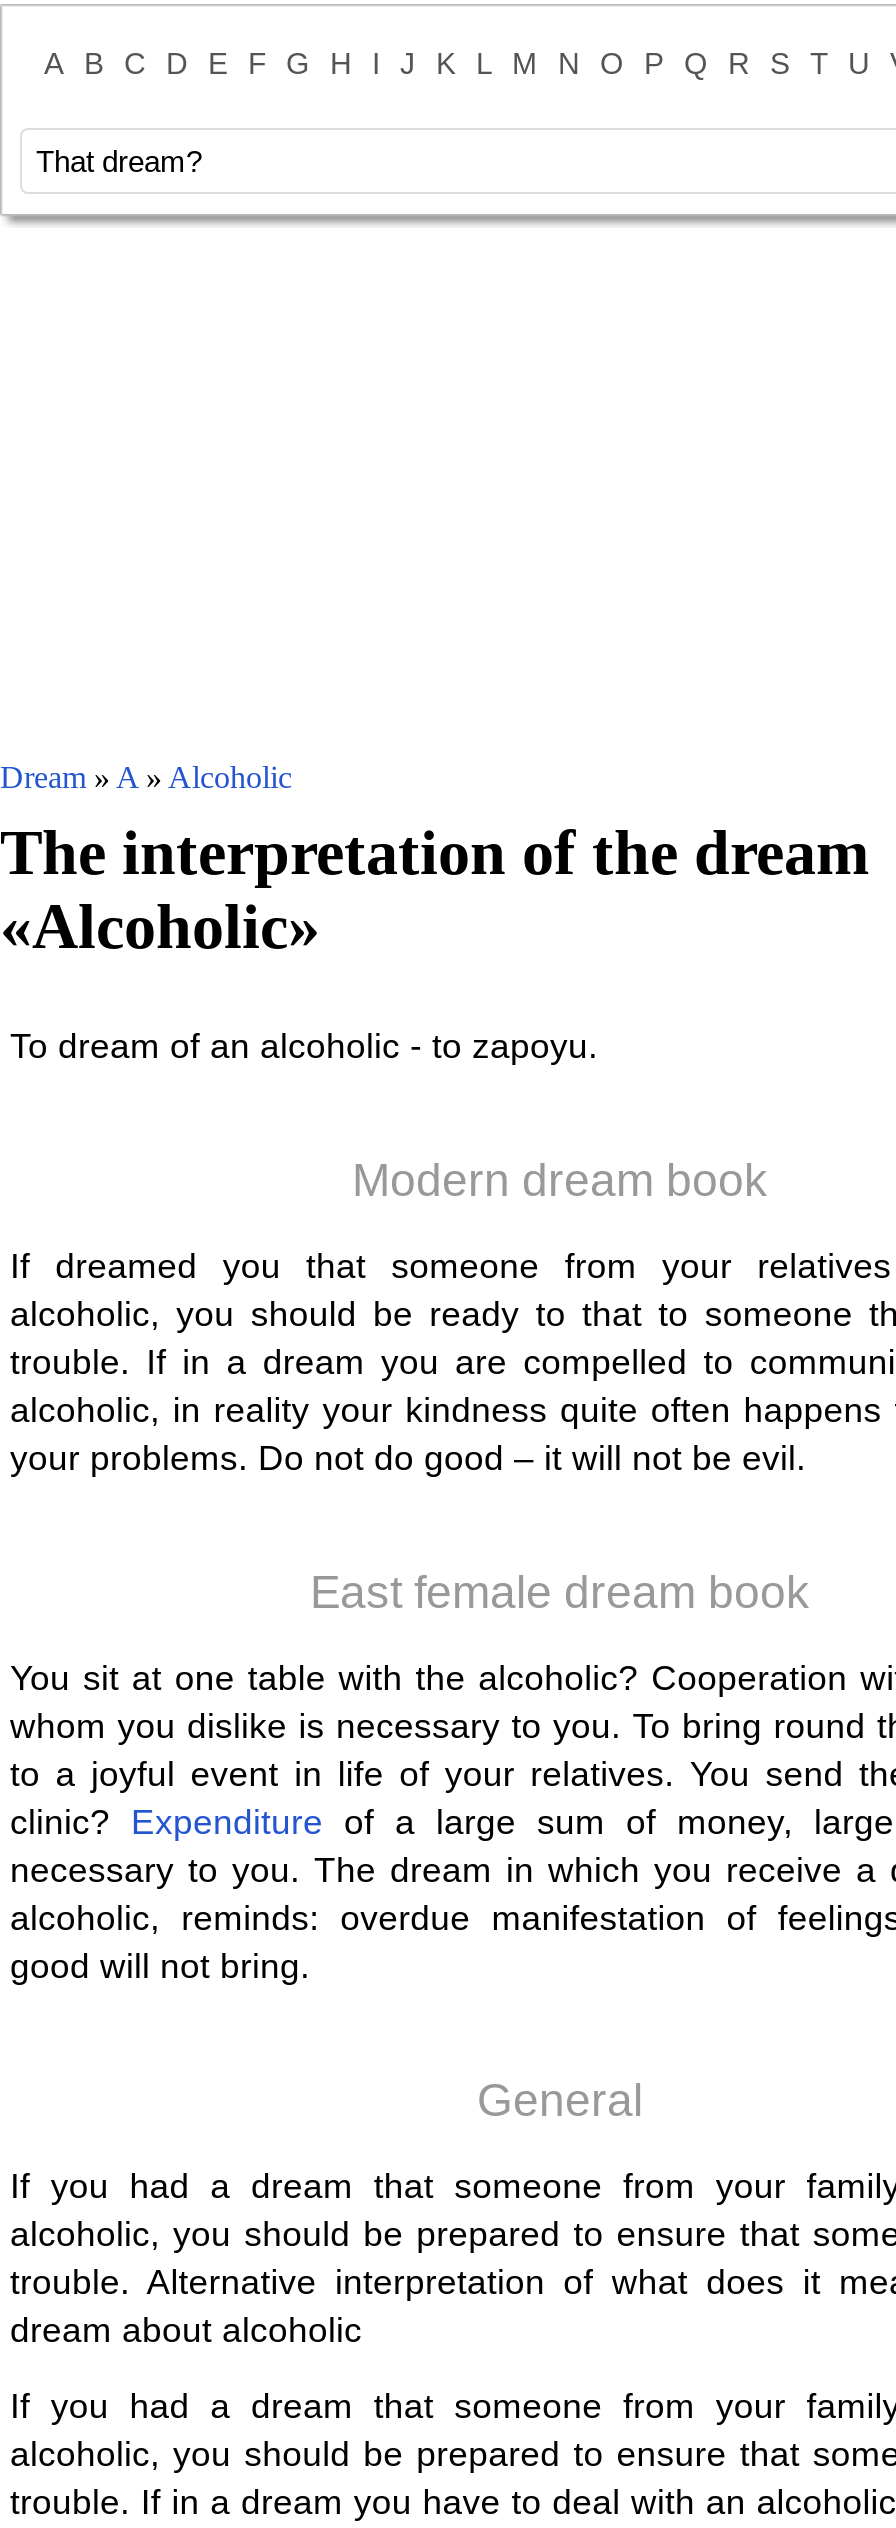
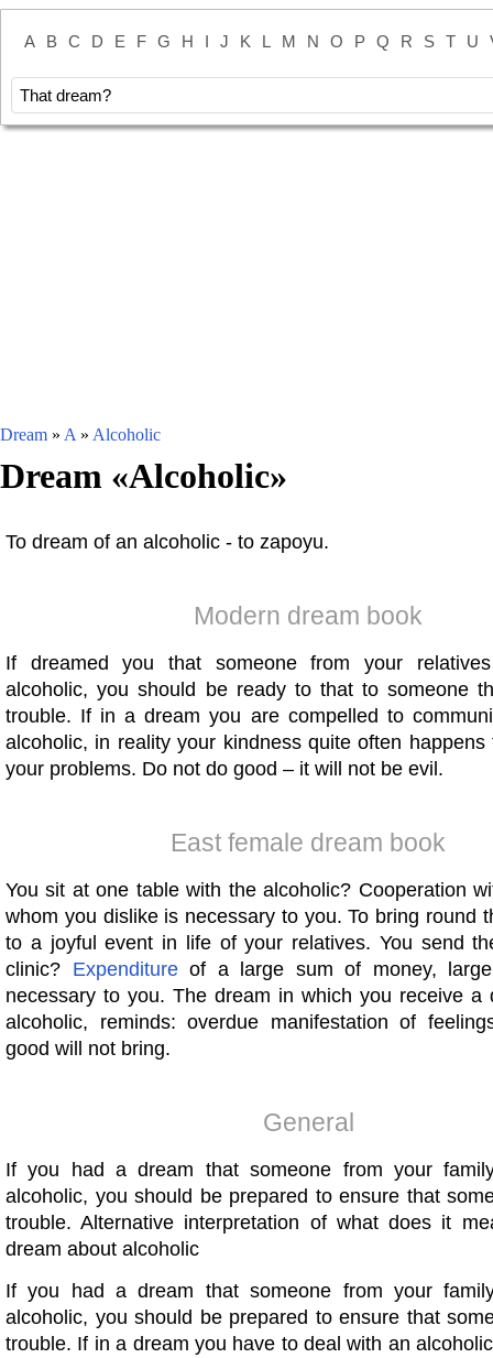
- The interpretation of the dream
- «Alcoholic»
+ Dream «Alcoholic»
